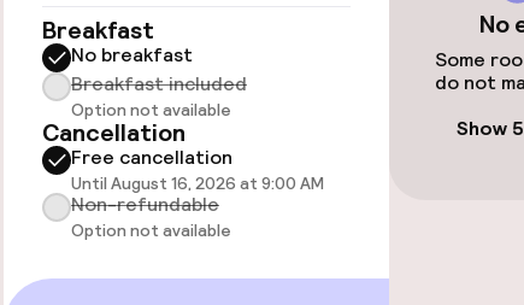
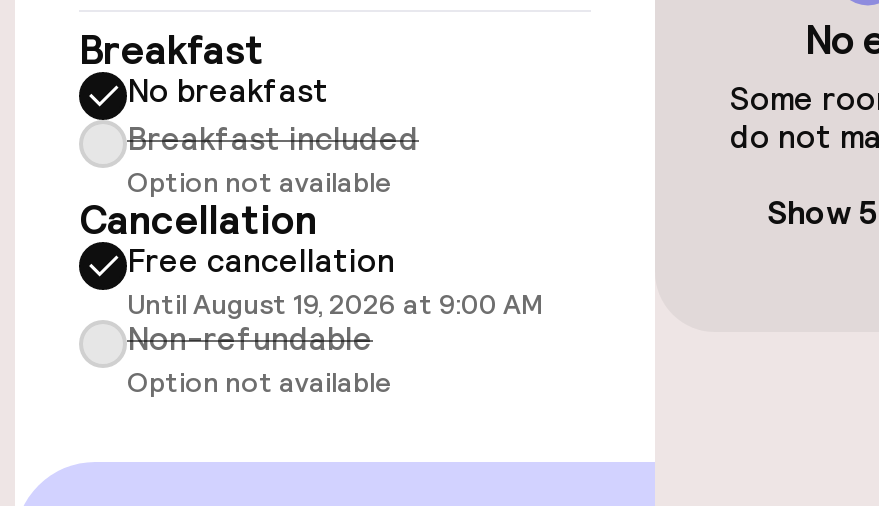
- Until August 16, 2026 at 9:00 AM
+ Until August 19, 2026 at 9:00 AM
